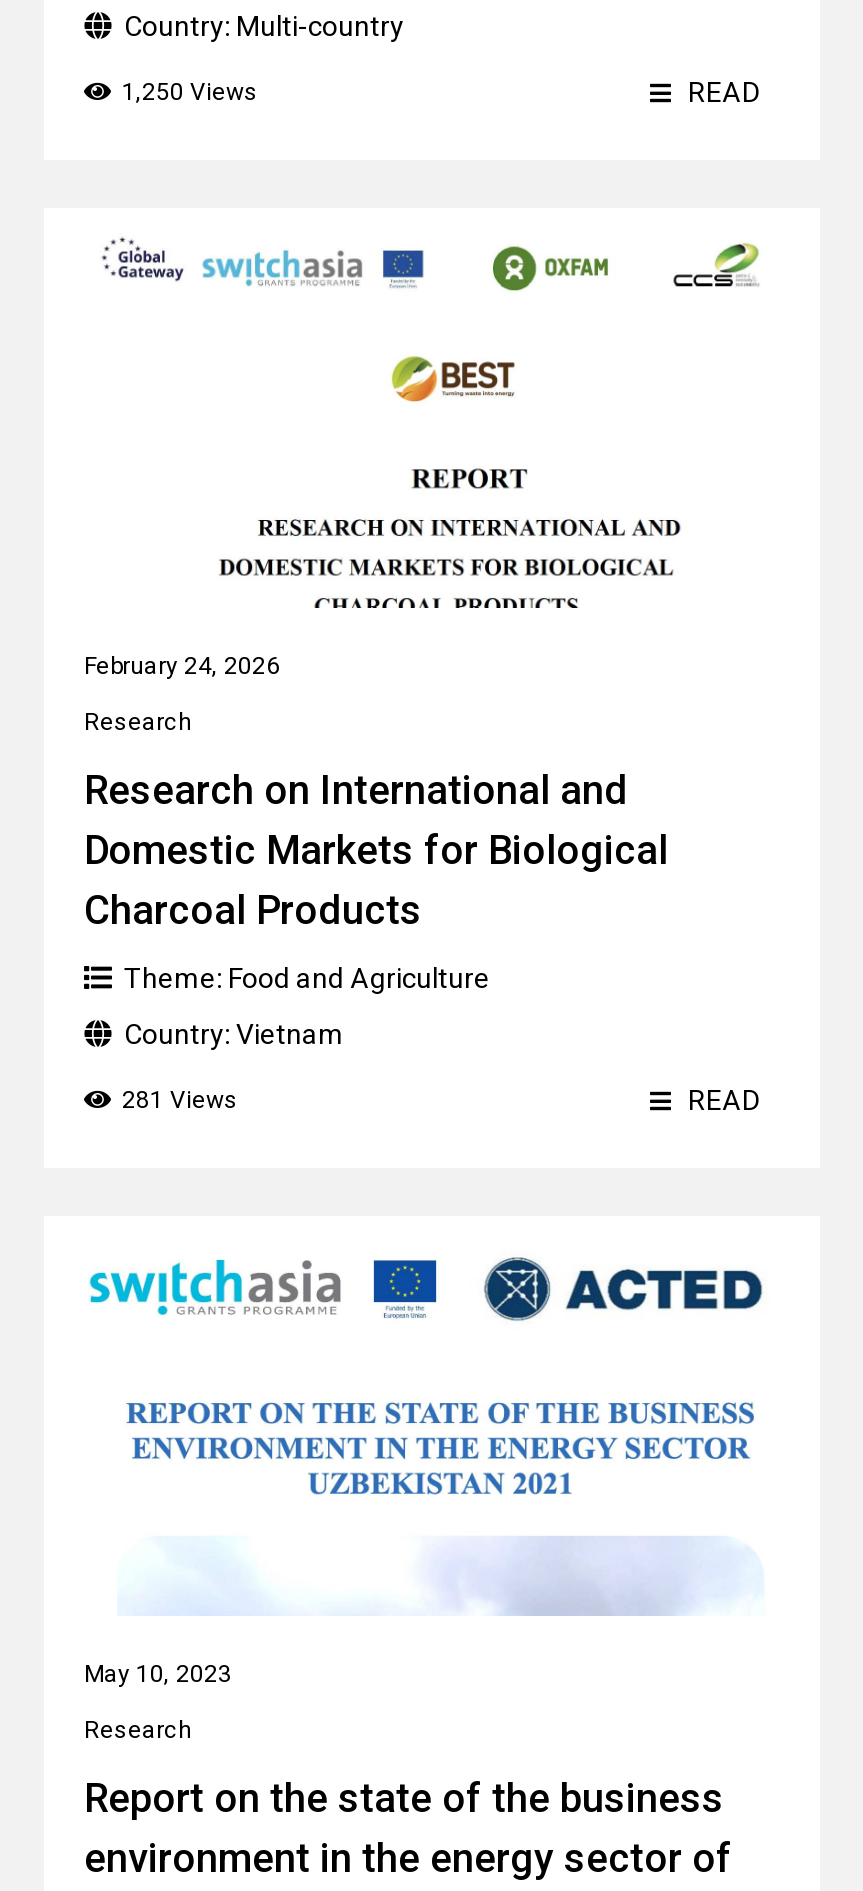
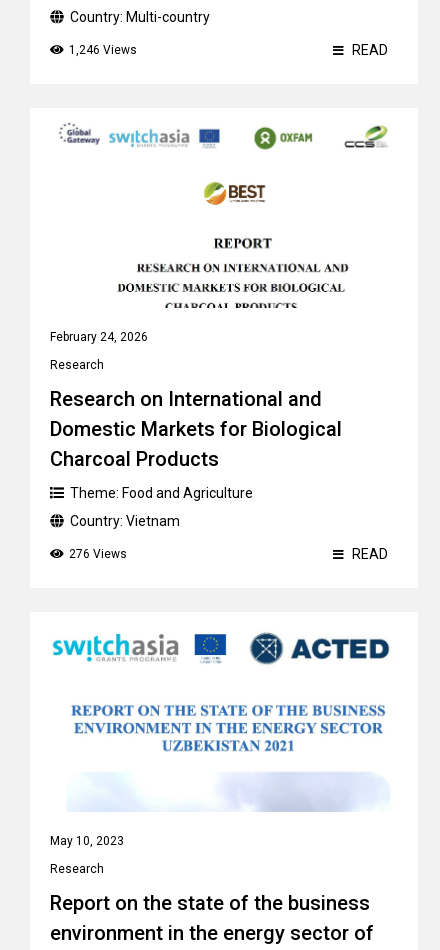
- 1,250 Views
+ 1,246 Views

- 281 Views
+ 276 Views
